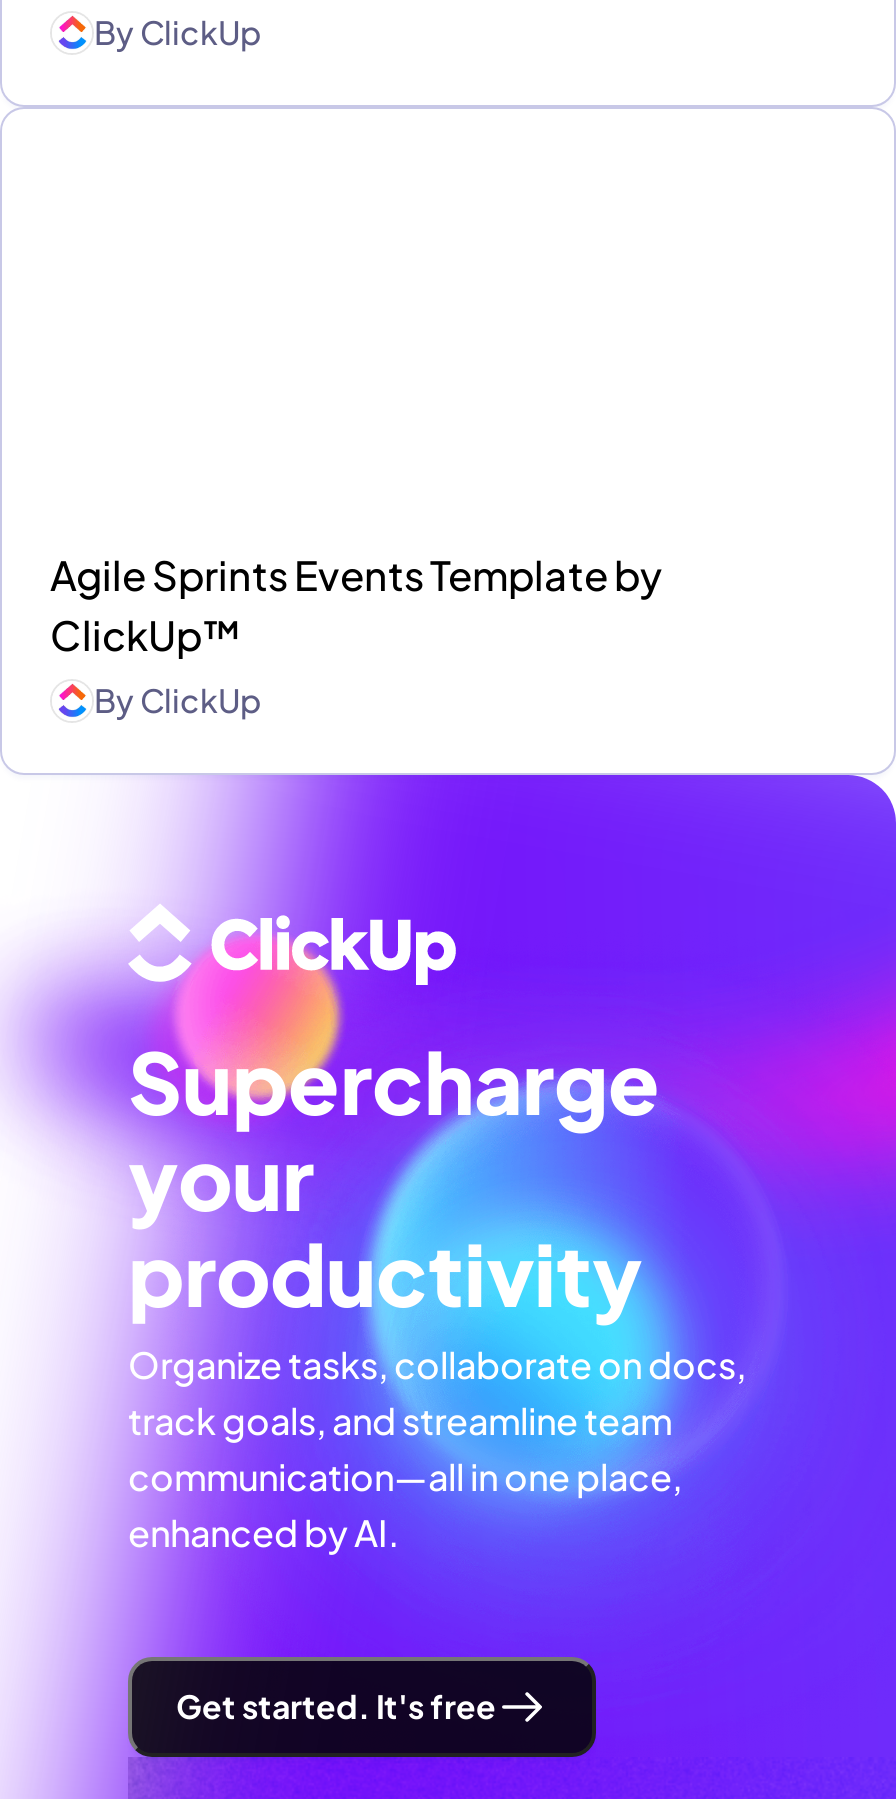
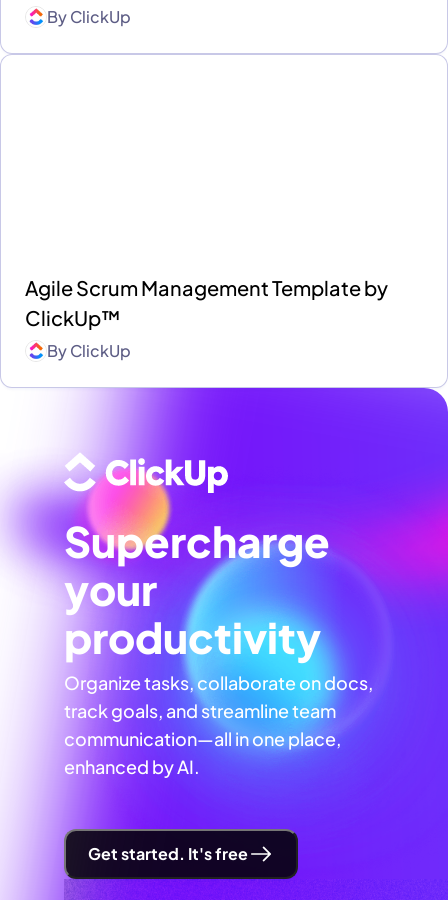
- Agile Sprints Events Template by
+ Agile Scrum Management Template by
